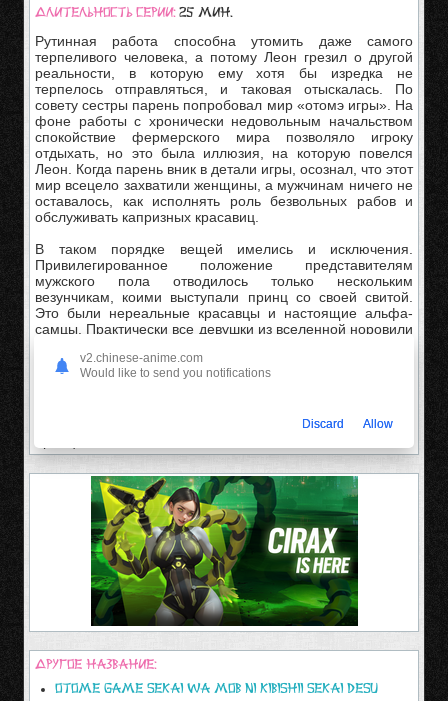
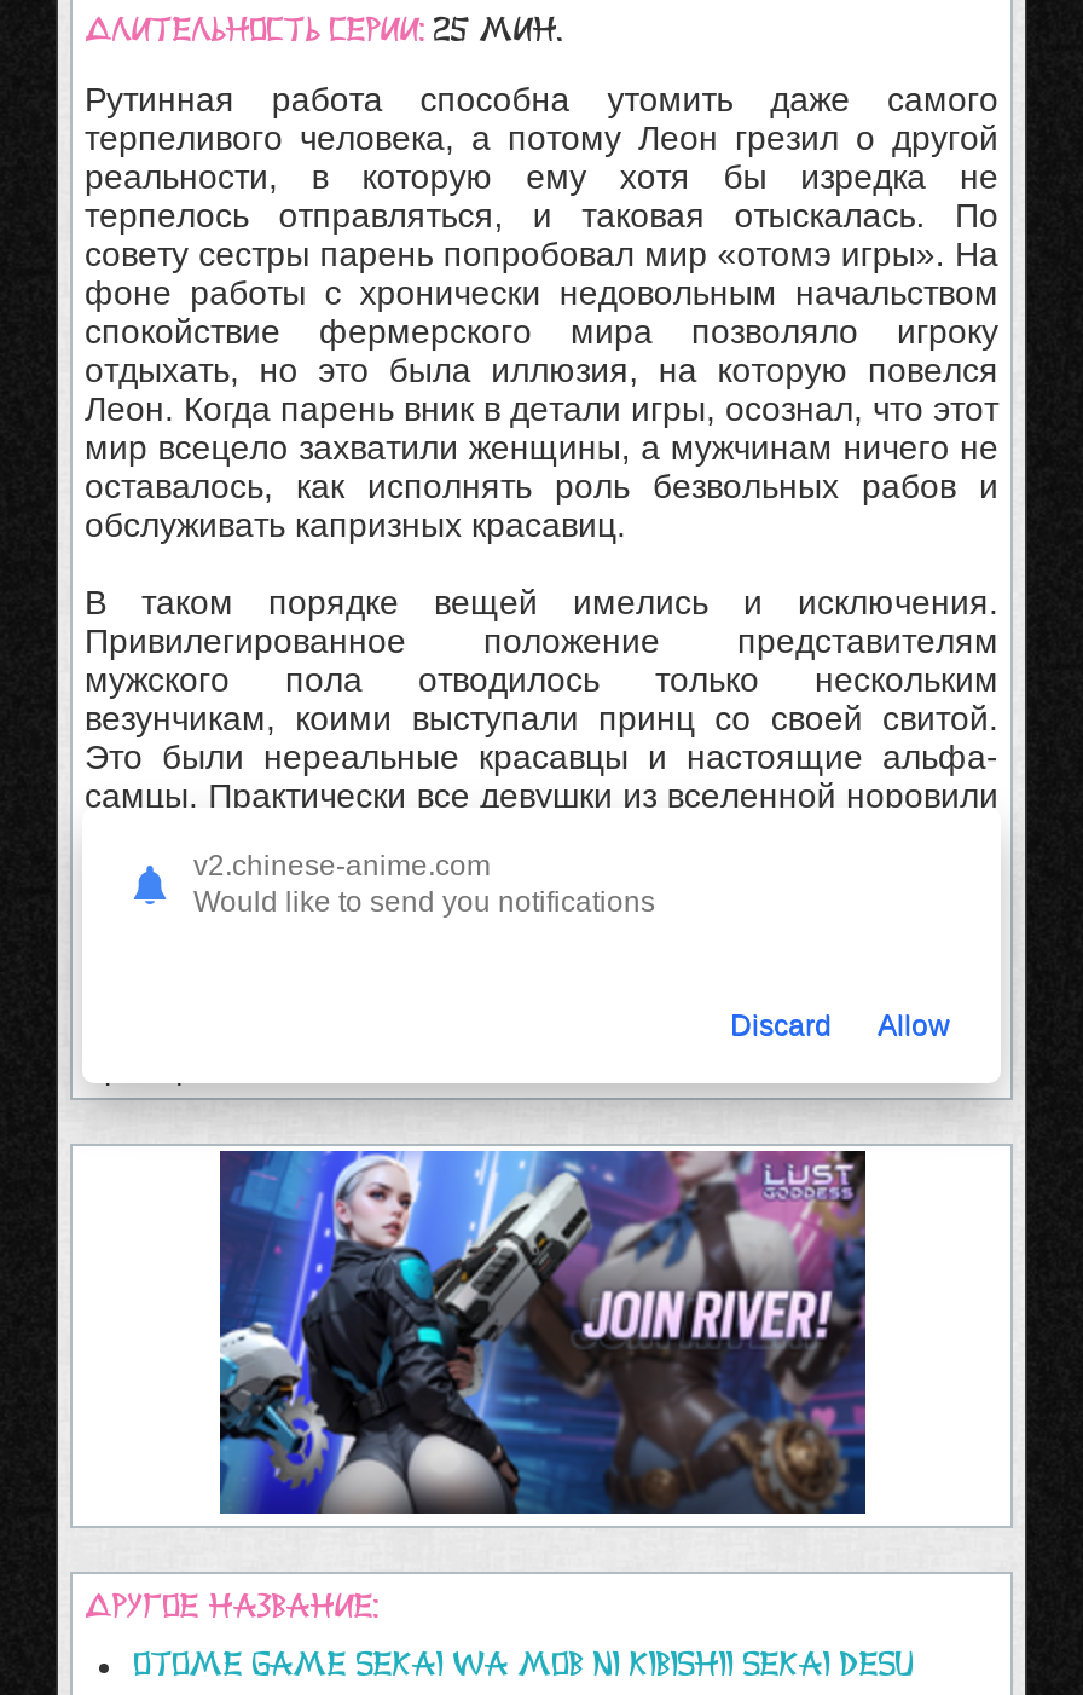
- [image]
+ [image]
